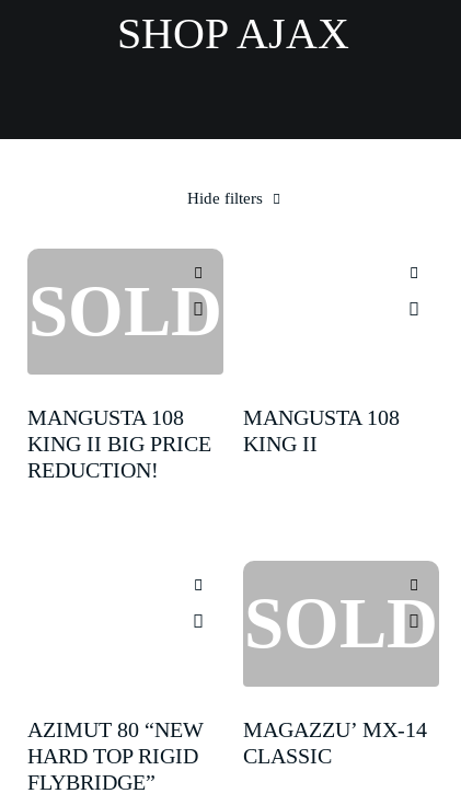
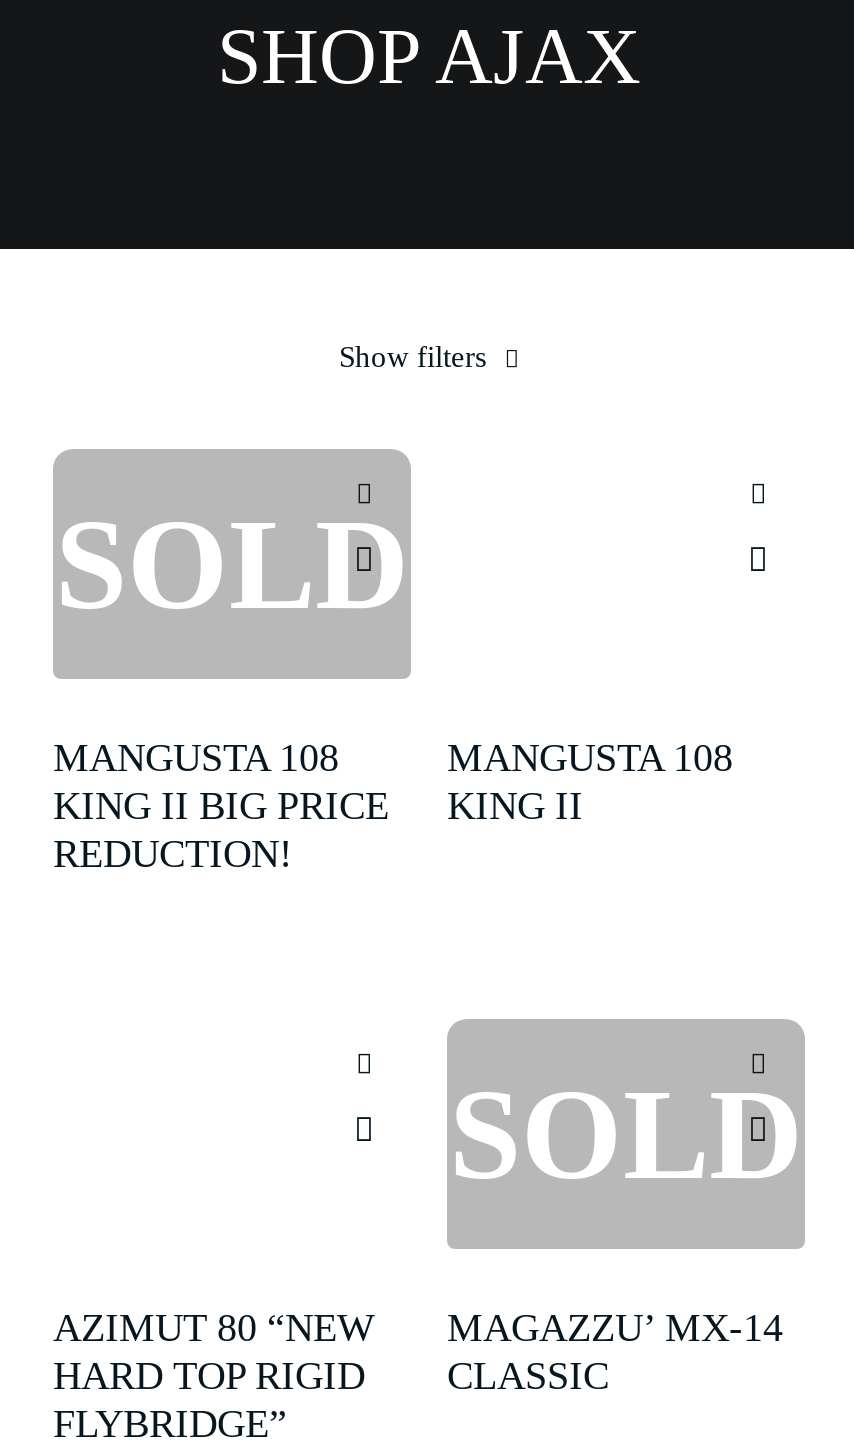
- Hide filters
+ Show filters
